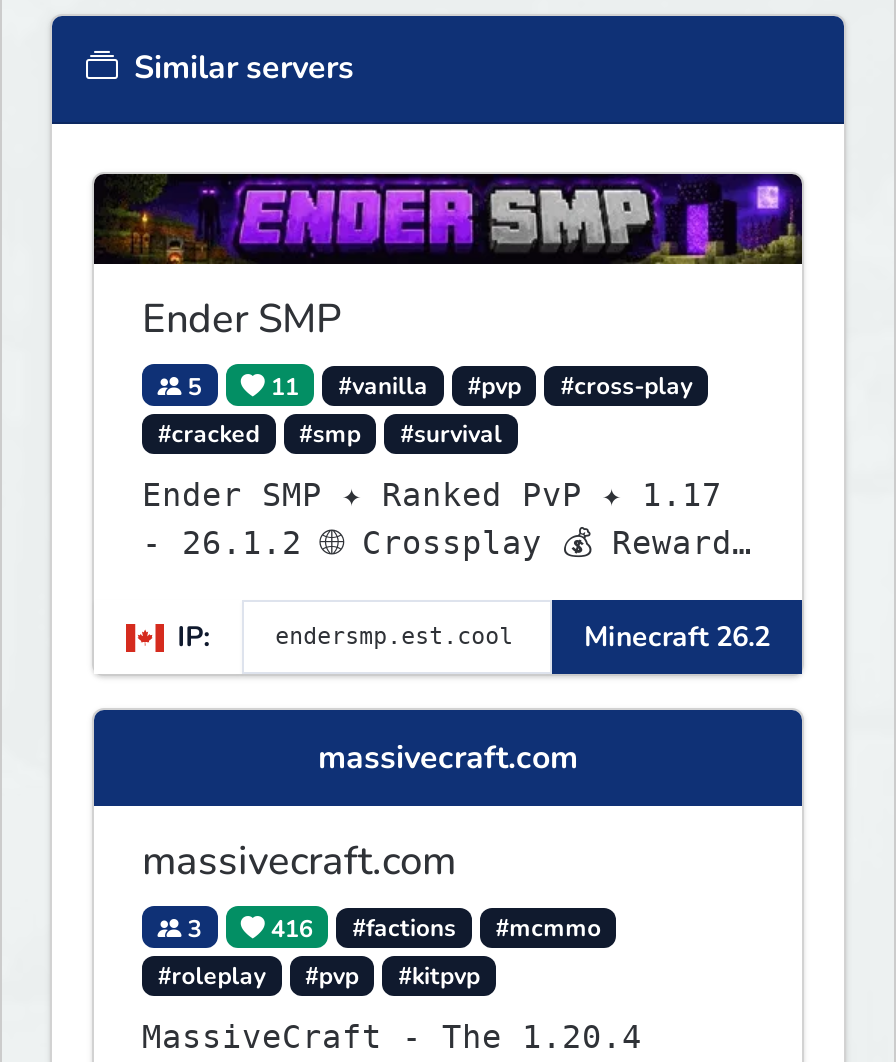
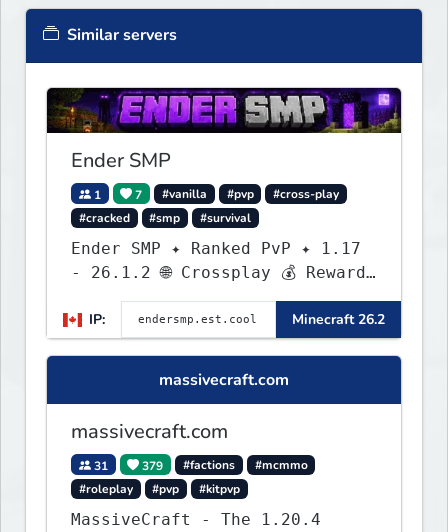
- 5
+ 1

- 11
+ 7

- 3
+ 31

- 416
+ 379
